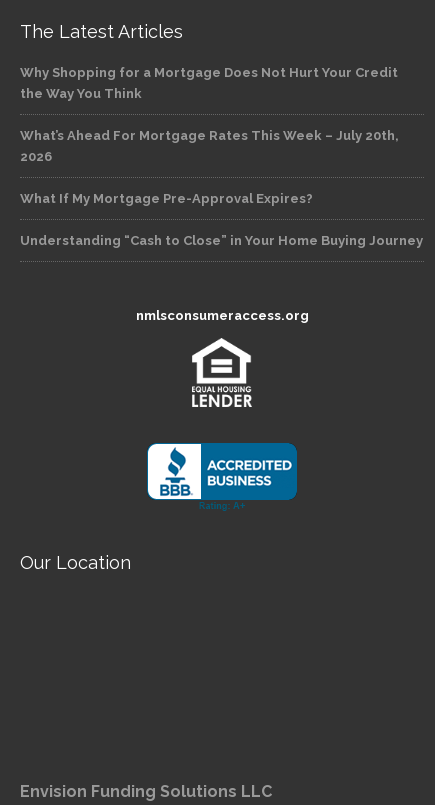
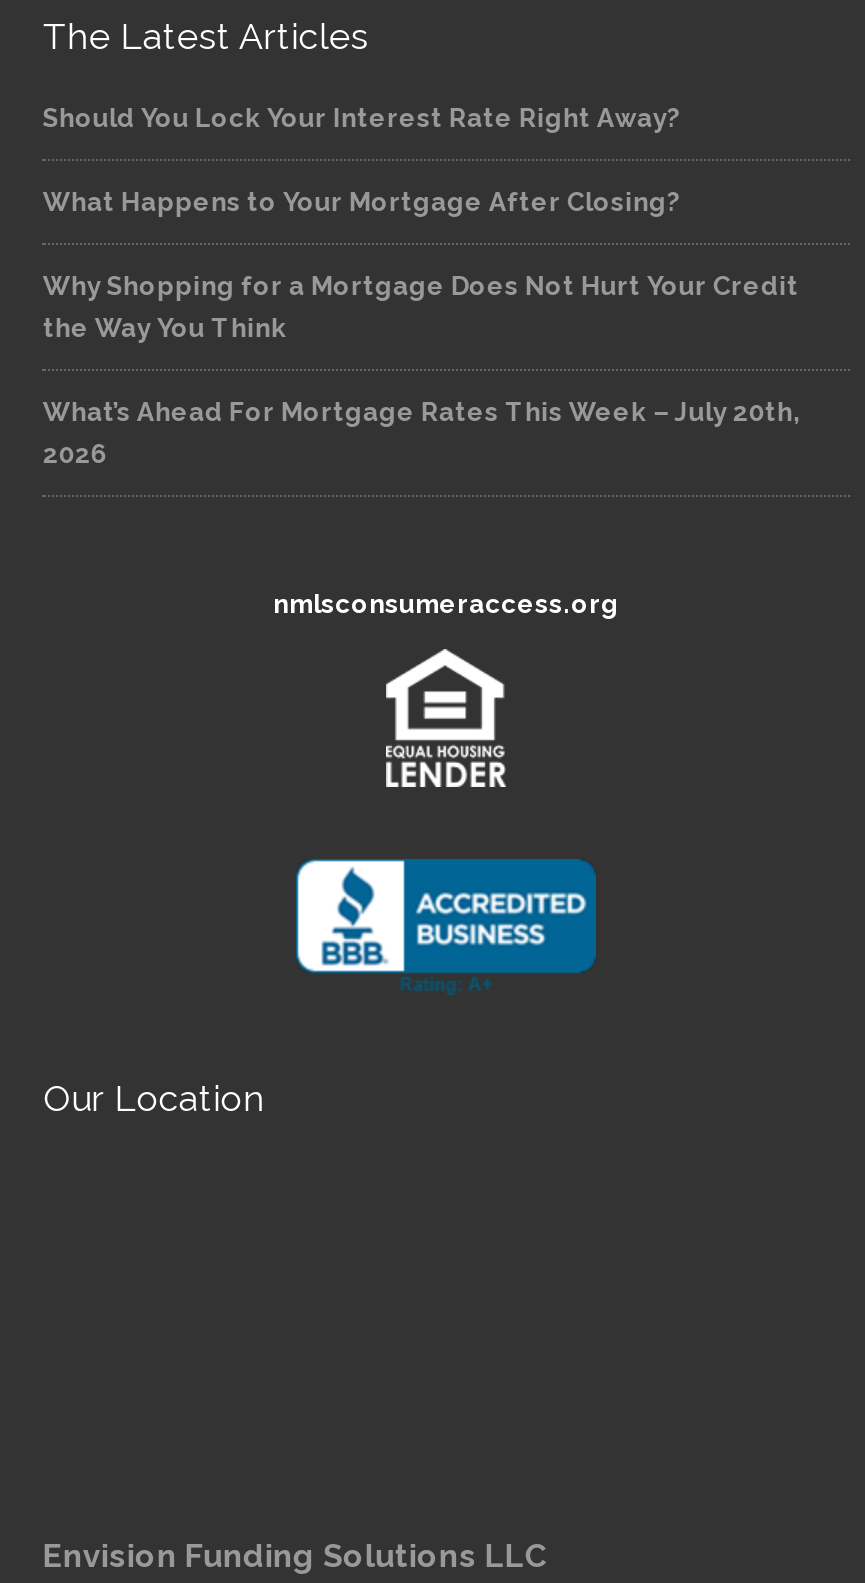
+ Should You Lock Your Interest Rate Right Away?
+ What Happens to Your Mortgage After Closing?

moved down: Why Shopping for a Mortgage Does Not Hurt Your Credit | the Way You Think | What’s Ahead For Mortgage Rates This Week – July 20th, | 2026

- What If My Mortgage Pre-Approval Expires?
- Understanding “Cash to Close” in Your Home Buying Journey
